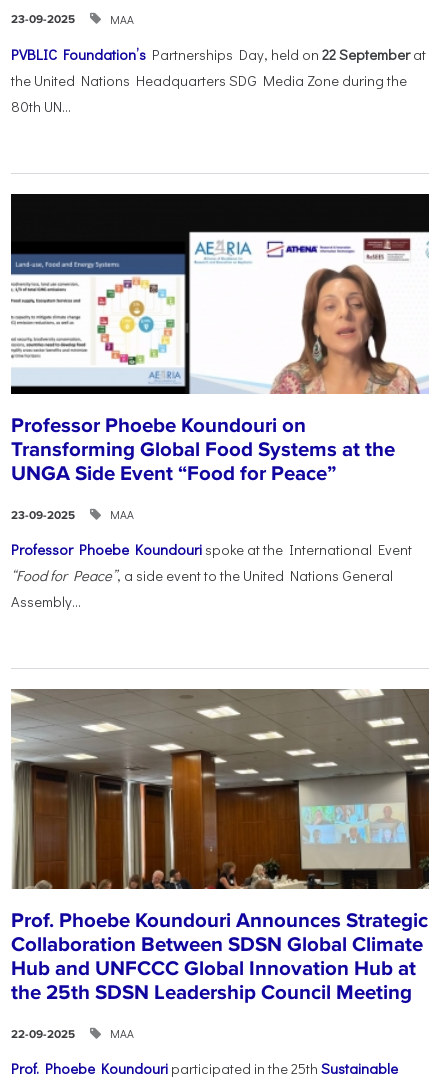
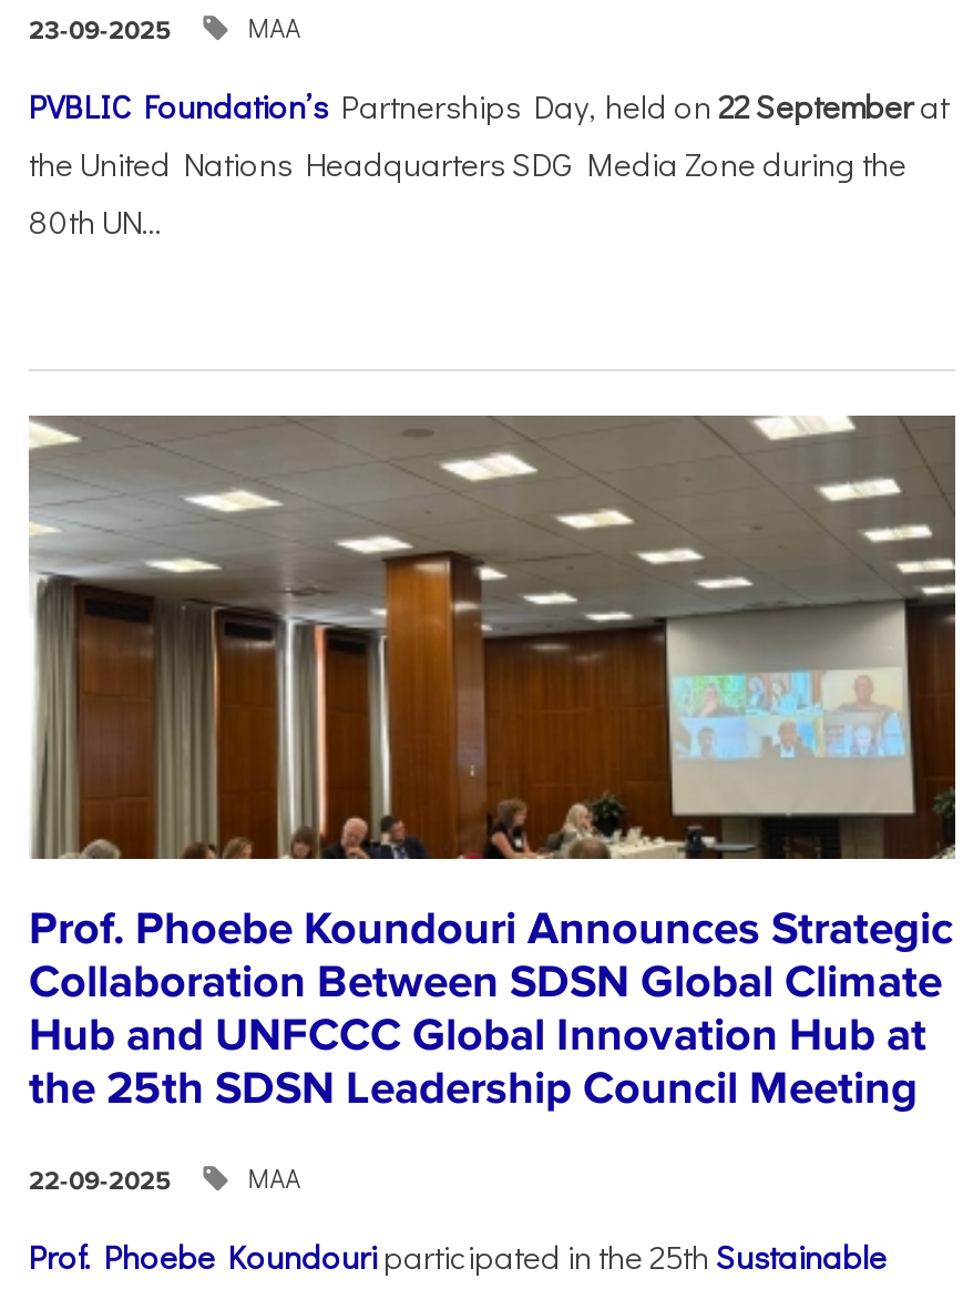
- [image]
- Professor Phoebe Koundouri on
- Transforming Global Food Systems at the
- UNGA Side Event “Food for Peace”
- 23-09-2025
- ΜΑΑ
- Professor Phoebe Koundouri spoke at the International Event
- “Food for Peace”, a side event to the United Nations General
- Assembly...
